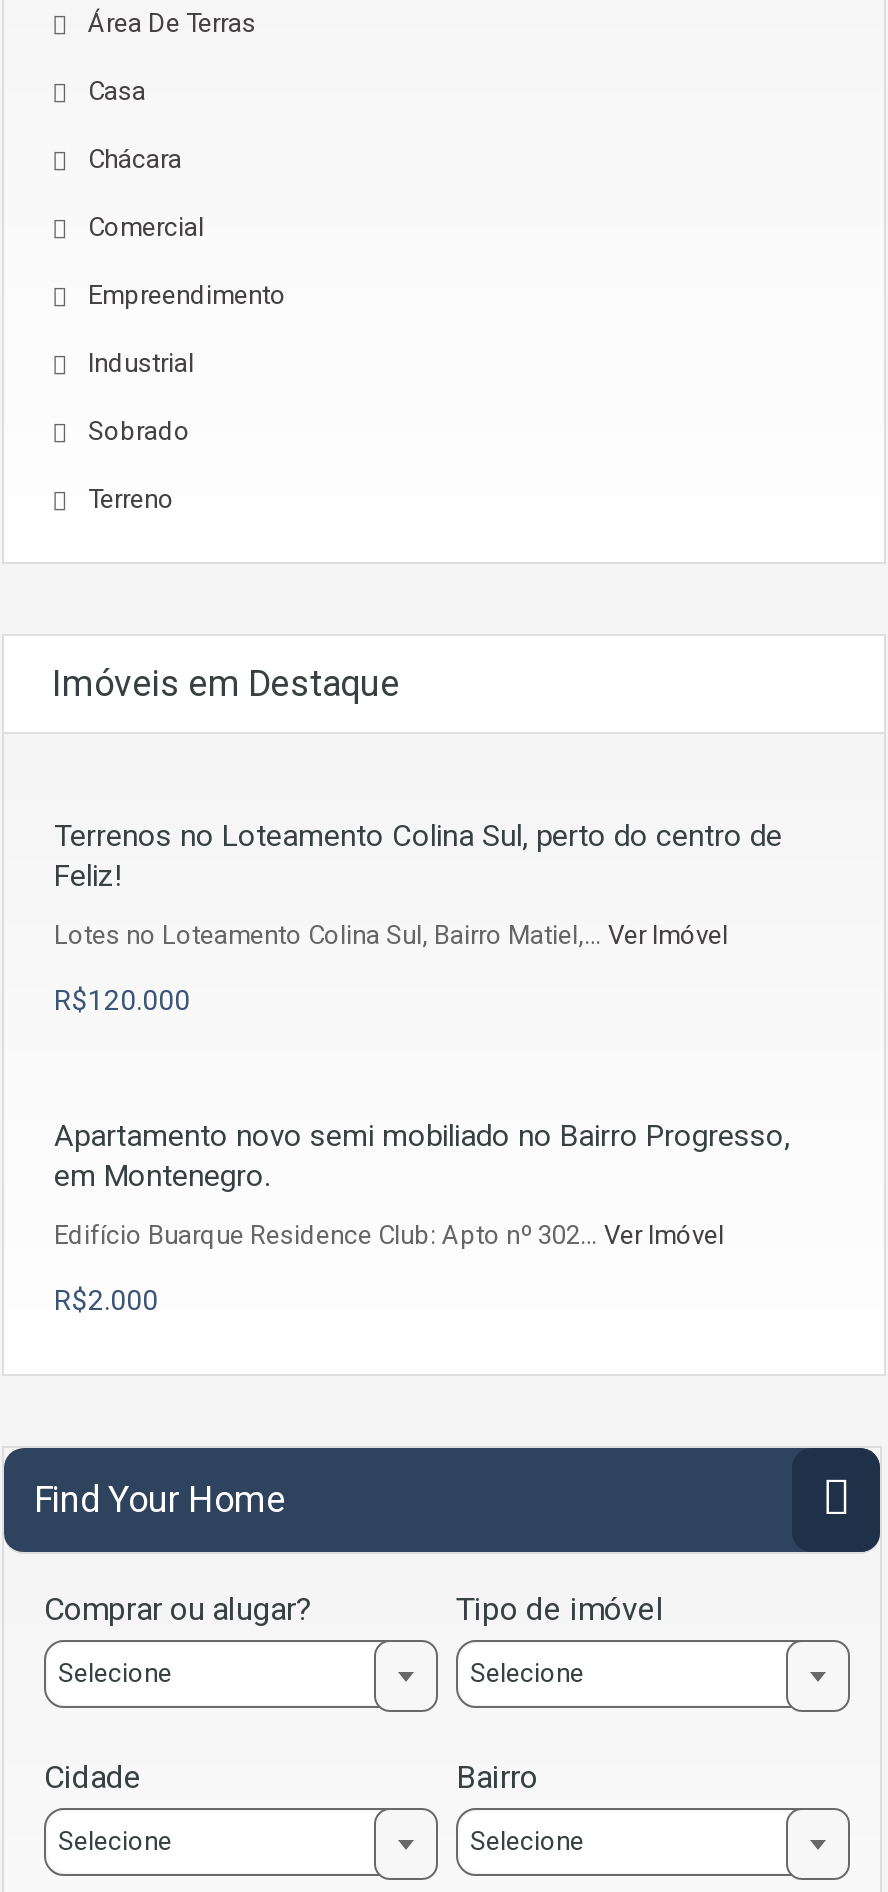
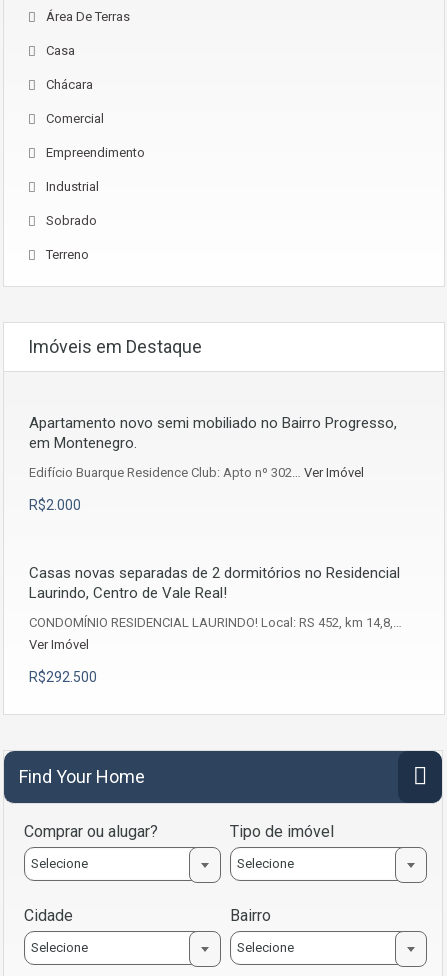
- Terrenos no Loteamento Colina Sul, perto do centro de
- Feliz!
- Lotes no Loteamento Colina Sul, Bairro Matiel,… Ver Imóvel
- R$120.000

moved up: Apartamento novo semi mobiliado no Bairro Progresso, | em Montenegro. | Edifício Buarque Residence Club: Apto nº 302… Ver Imóvel | R$2.000

+ Casas novas separadas de 2 dormitórios no Residencial
+ Laurindo, Centro de Vale Real!
+ CONDOMÍNIO RESIDENCIAL LAURINDO! Local: RS 452, km 14,8,…
+ Ver Imóvel
+ R$292.500
